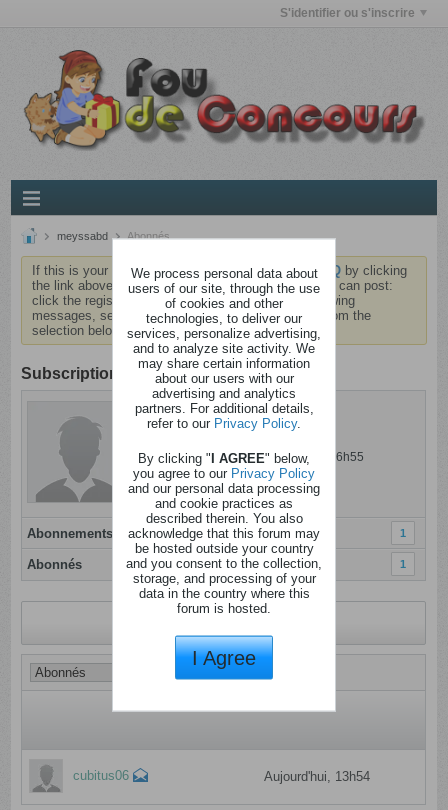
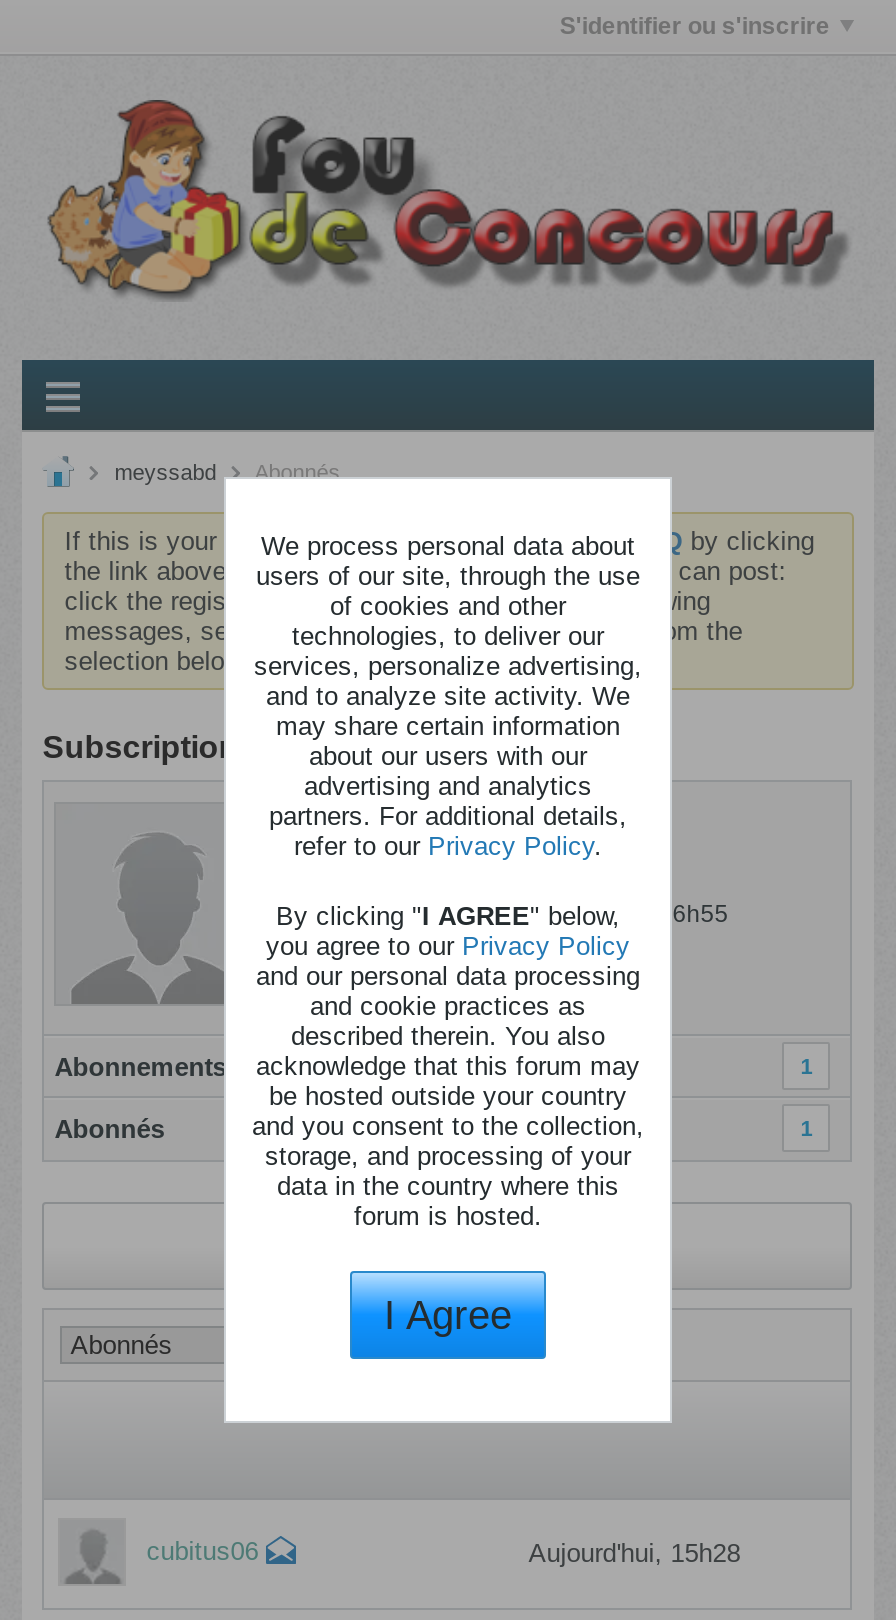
- Aujourd'hui, 13h54
+ Aujourd'hui, 15h28
